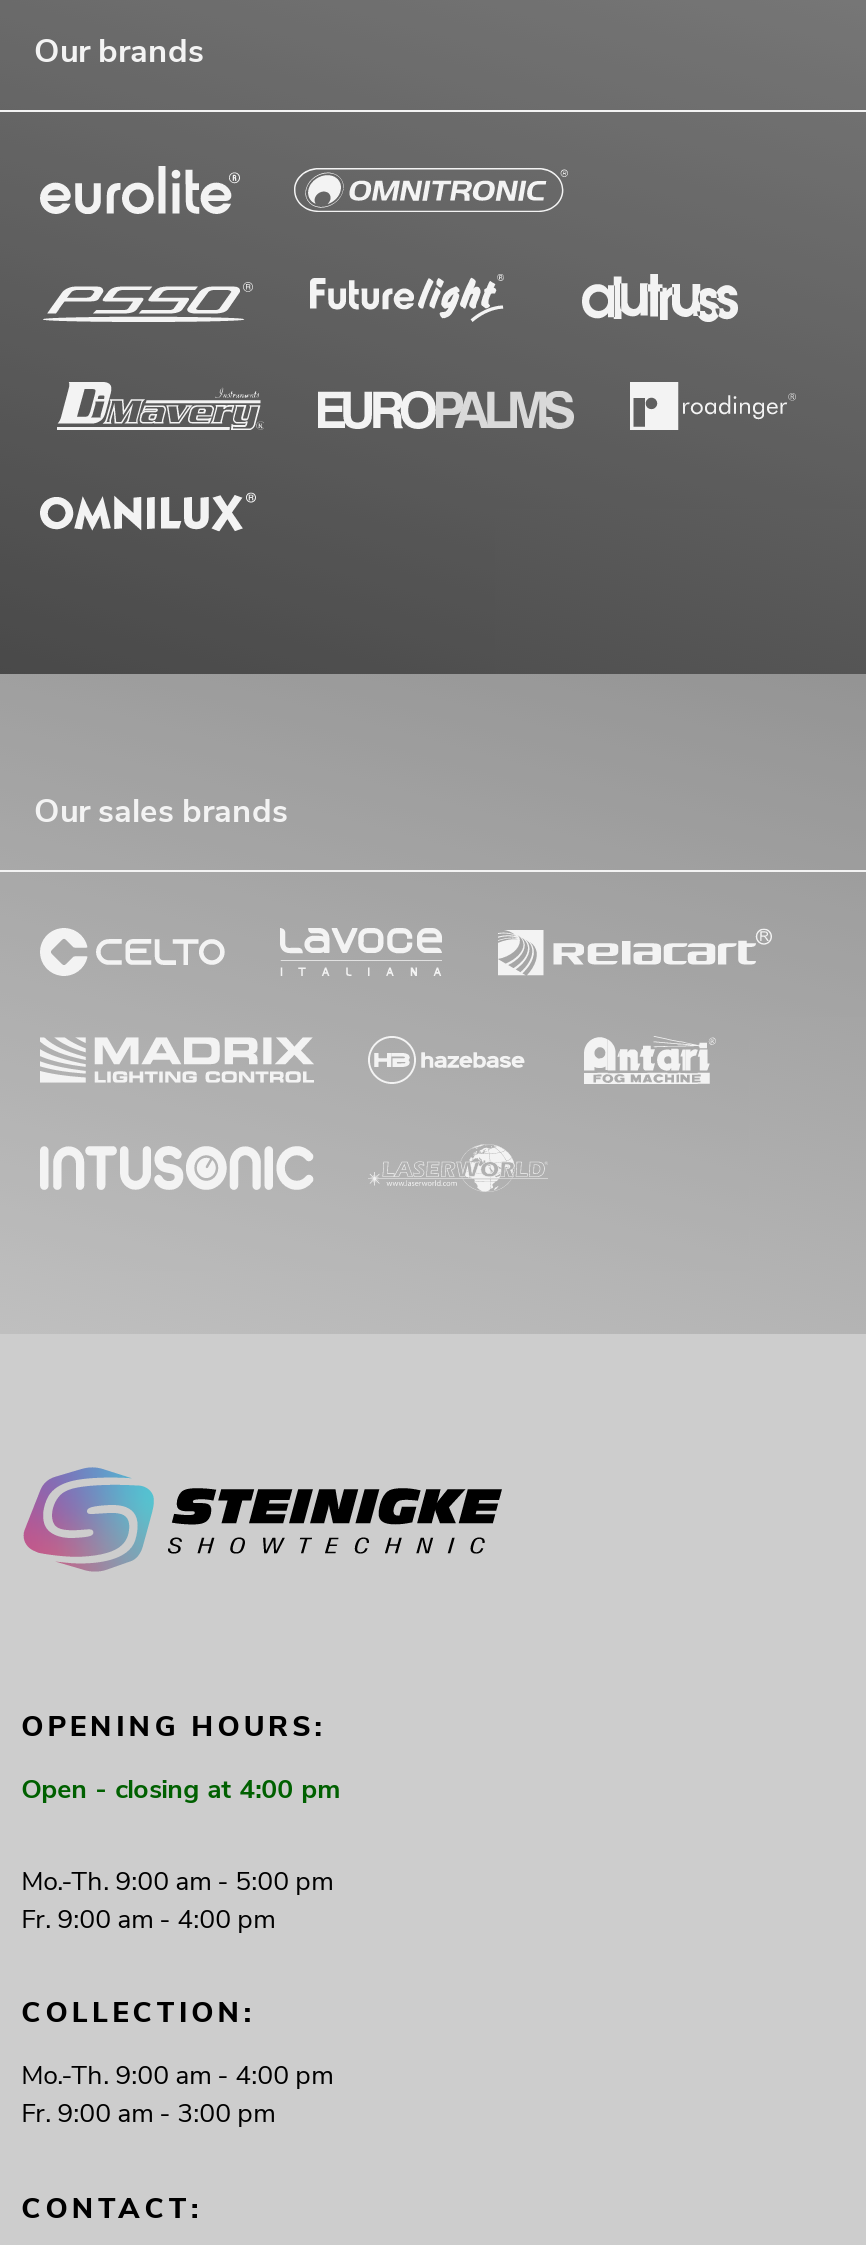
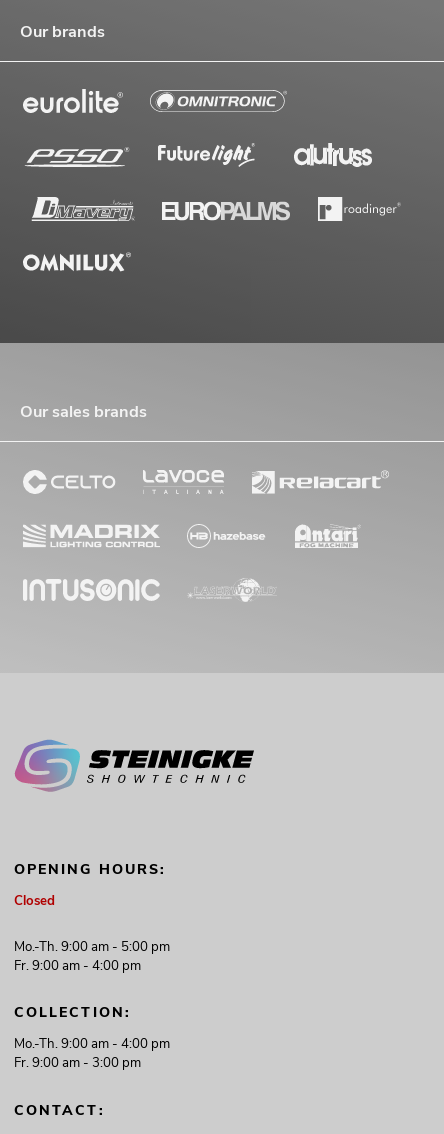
- Open - closing at 4:00 pm
+ Closed
